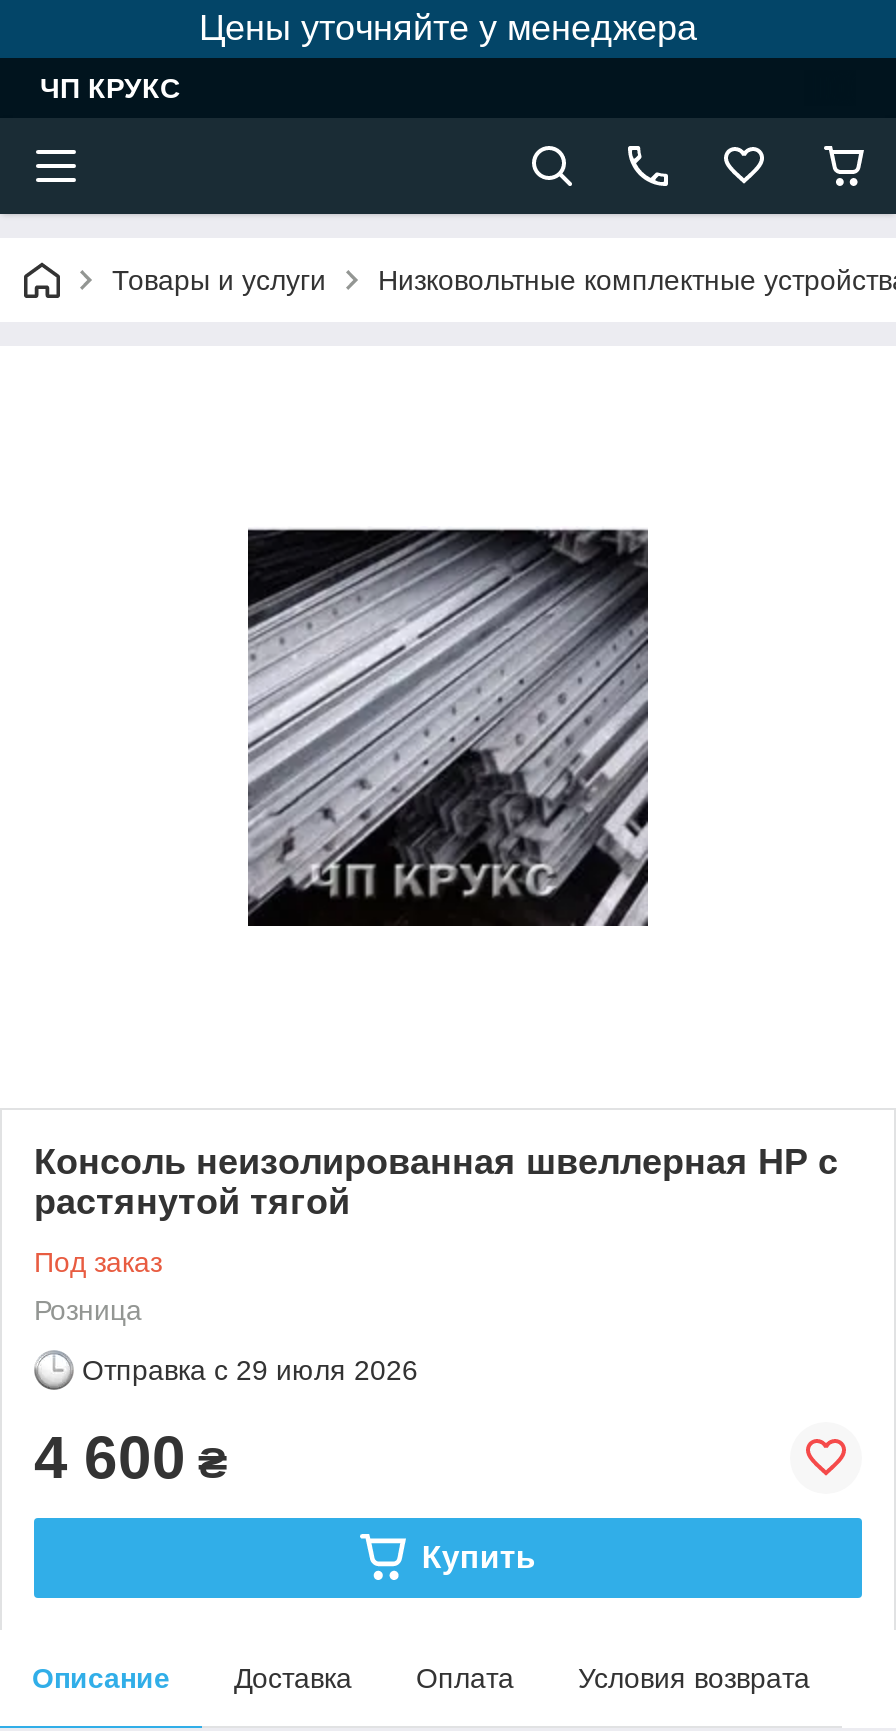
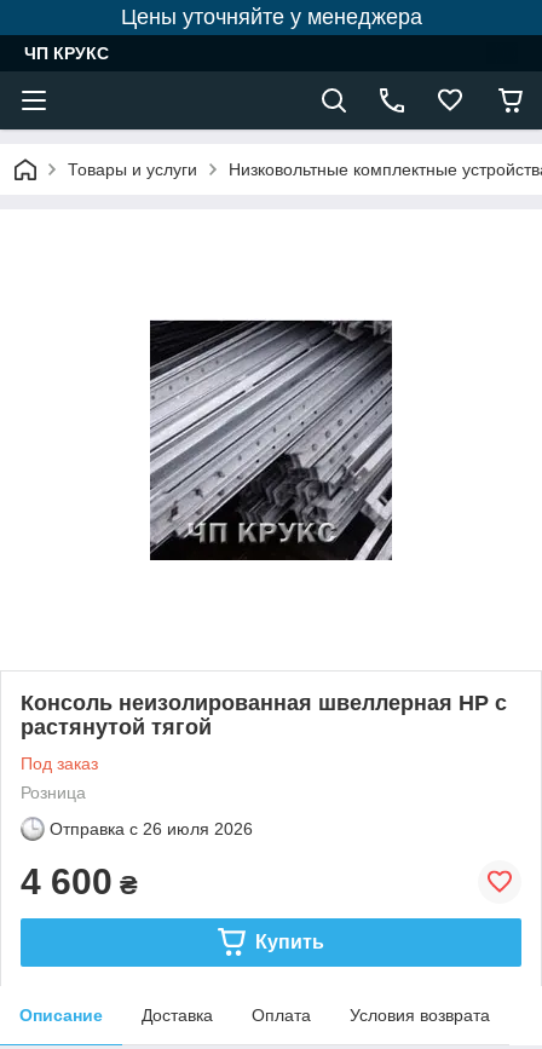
- Отправка с 29 июля 2026
+ Отправка с 26 июля 2026
